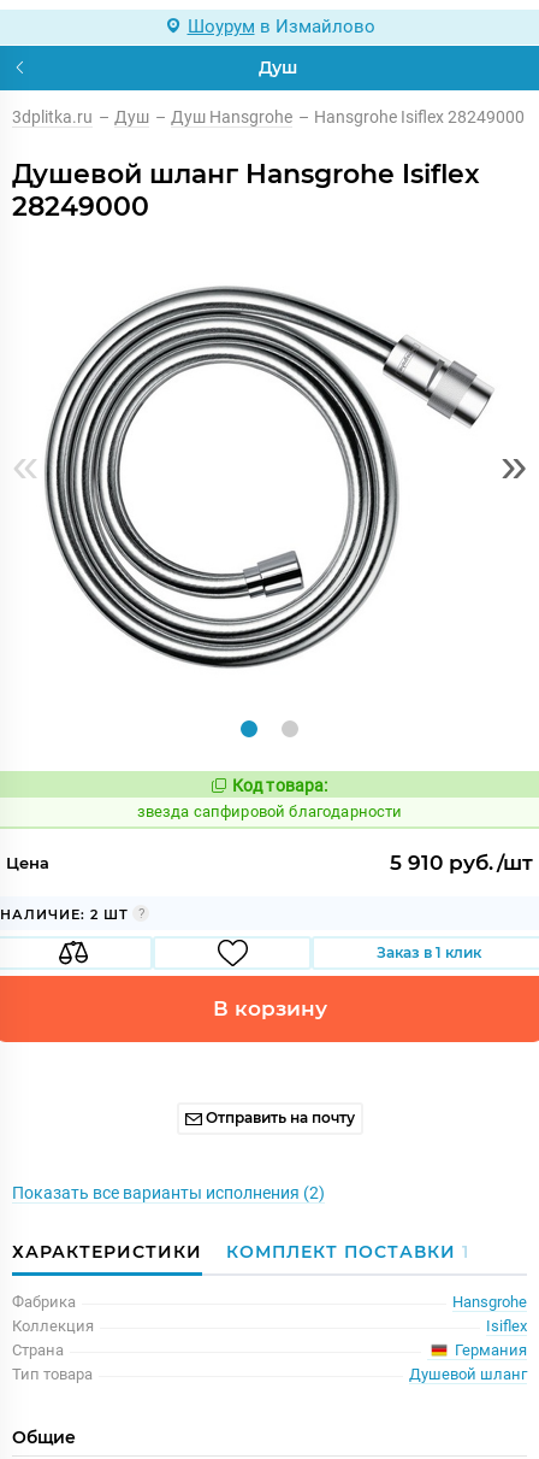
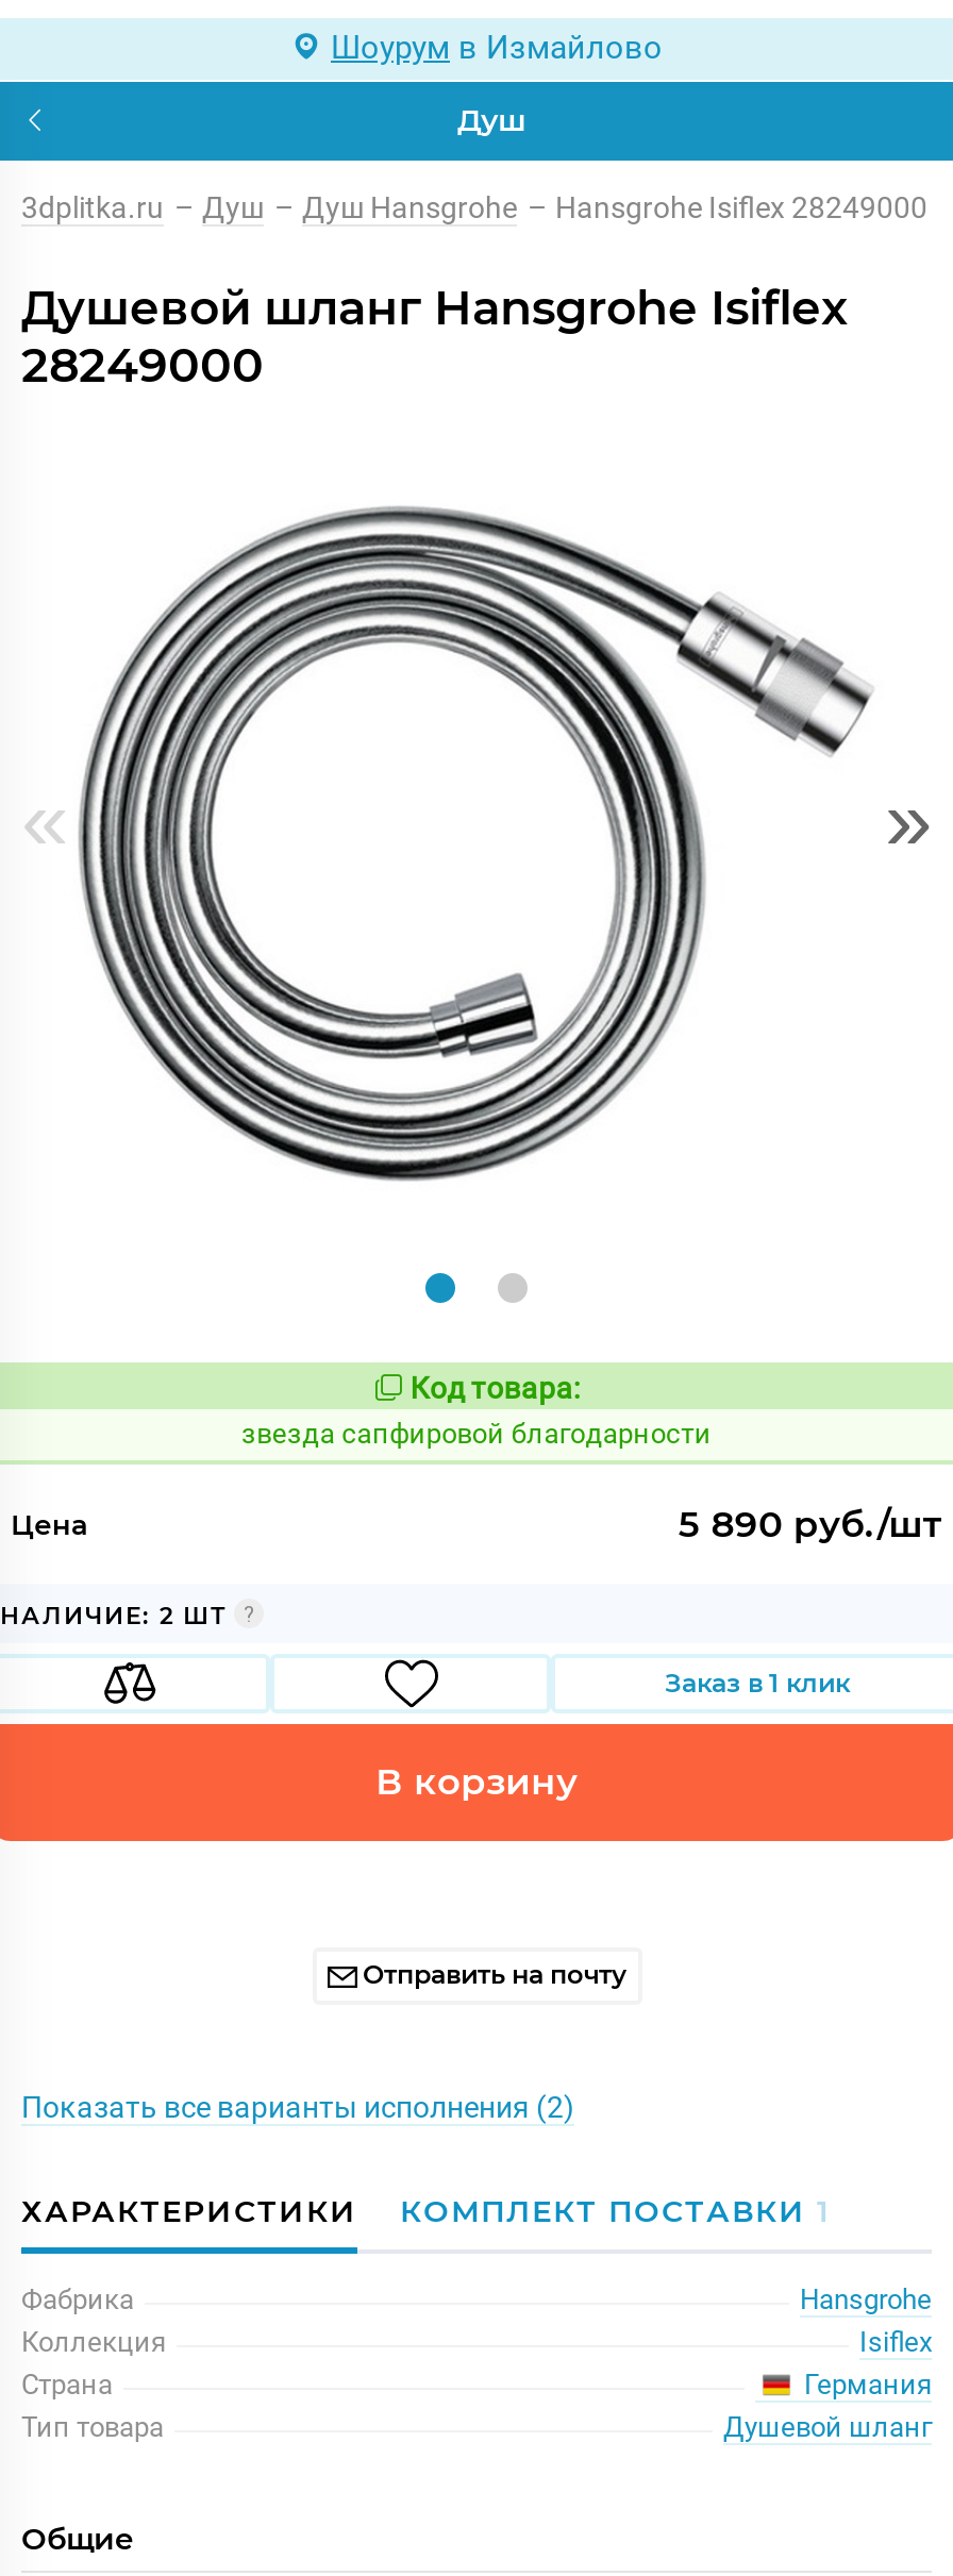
- 5 910 руб./шт
+ 5 890 руб./шт
